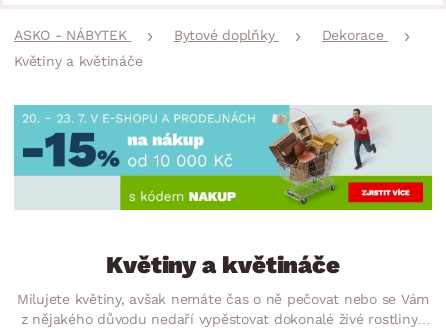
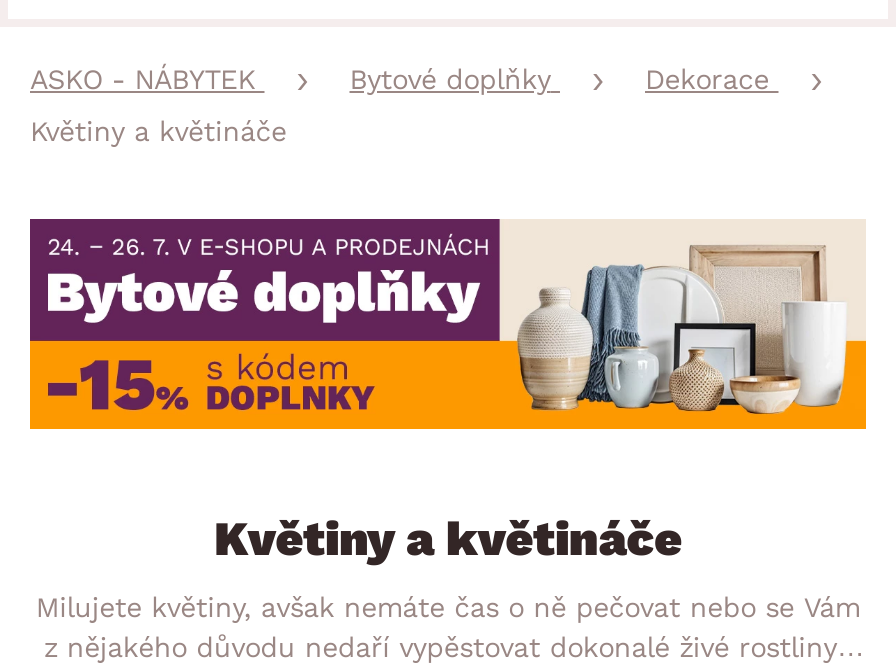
- [image]
+ [image]
